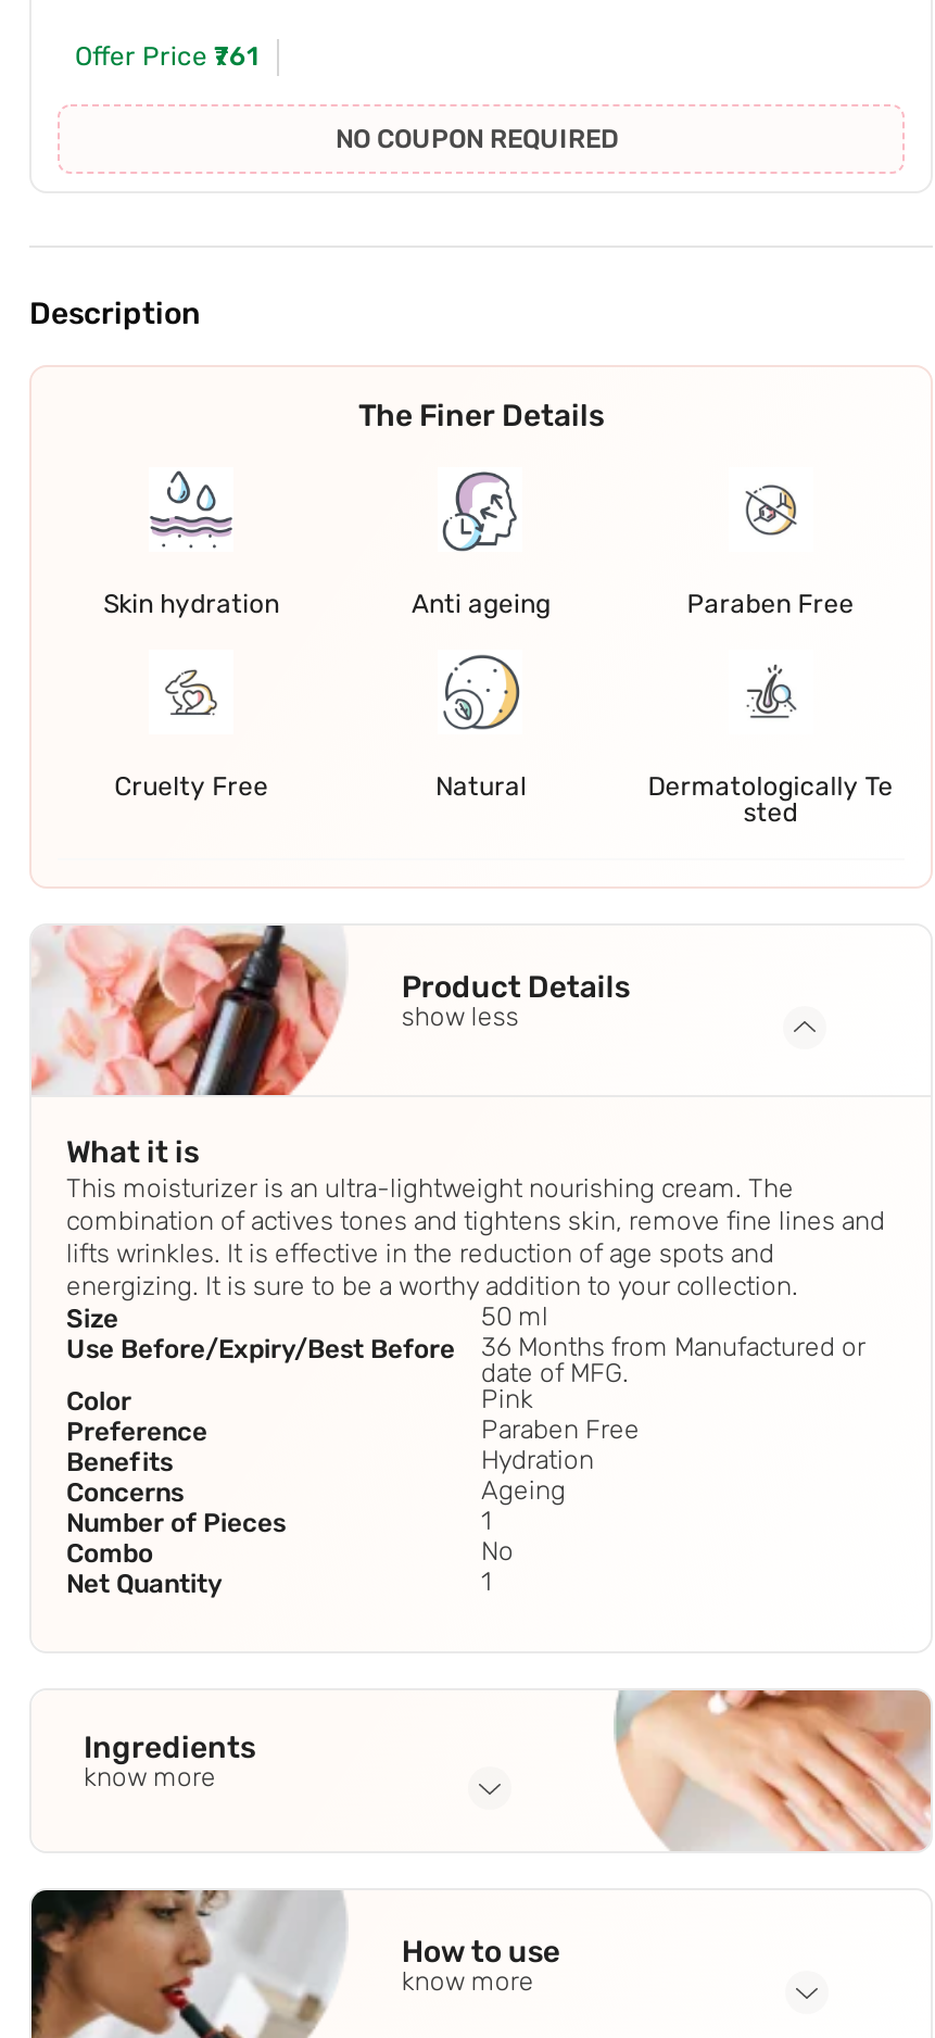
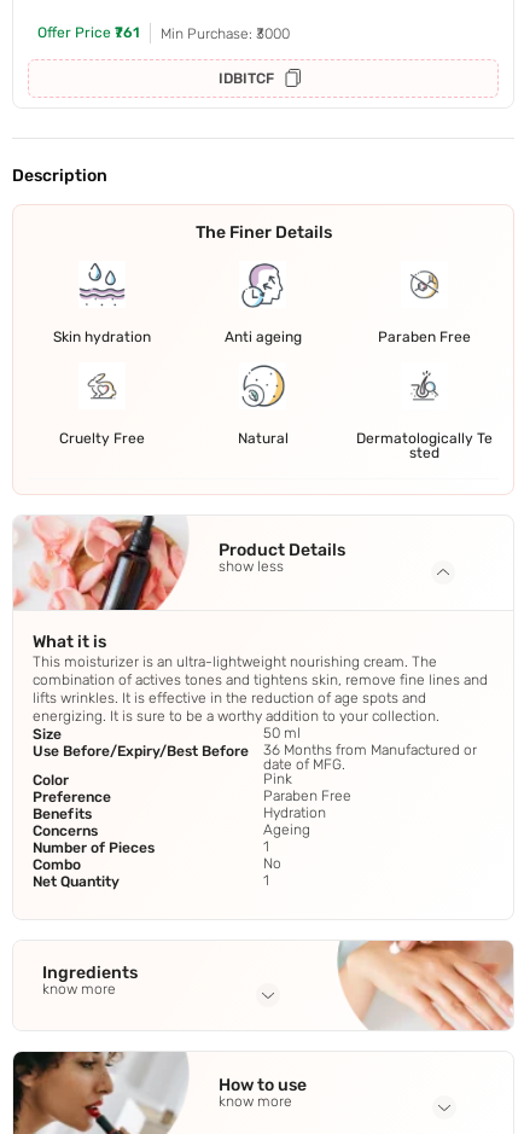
- NO COUPON REQUIRED
+ Min Purchase: ₹3000
+ IDBITCF
